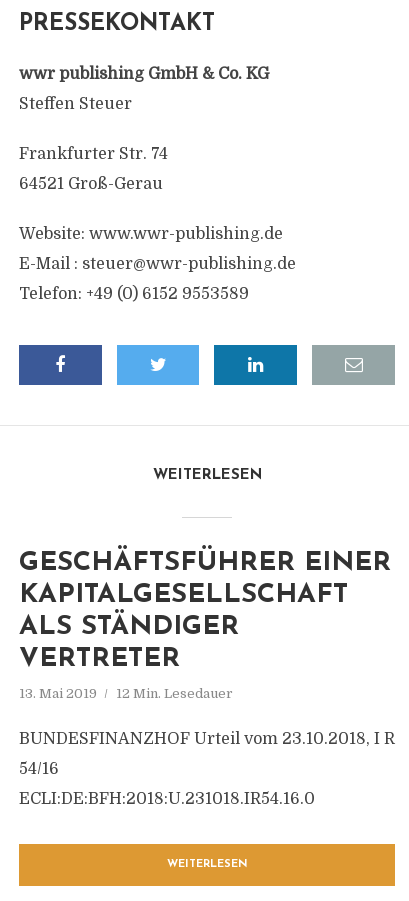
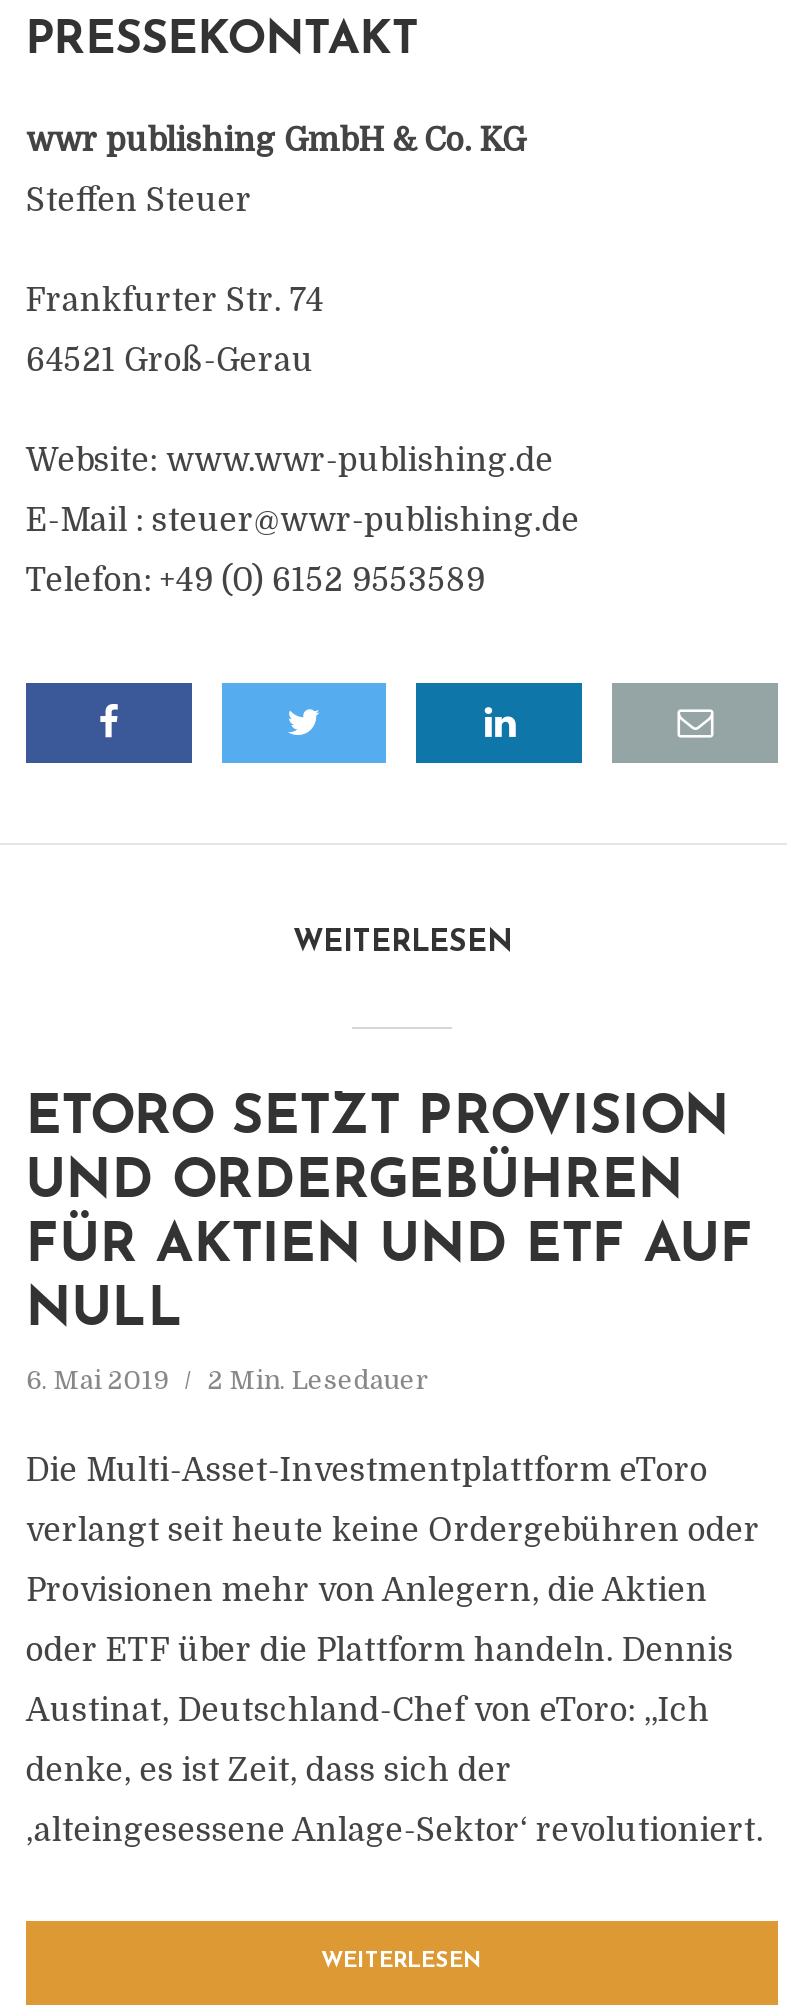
- GESCHÄFTSFÜHRER EINER
- KAPITALGESELLSCHAFT
- ALS STÄNDIGER
- VERTRETER
- 13. Mai 2019
- 12 Min. Lesedauer
- BUNDESFINANZHOF Urteil vom 23.10.2018, I R
- 54/16
- ECLI:DE:BFH:2018:U.231018.IR54.16.0
+ ETORO SETZT PROVISION
+ UND ORDERGEBÜHREN
+ FÜR AKTIEN UND ETF AUF
+ NULL
+ 6. Mai 2019
+ 2 Min. Lesedauer
+ Die Multi-Asset-Investmentplattform eToro
+ verlangt seit heute keine Ordergebühren oder
+ Provisionen mehr von Anlegern, die Aktien
+ oder ETF über die Plattform handeln. Dennis
+ Austinat, Deutschland-Chef von eToro: „Ich
+ denke, es ist Zeit, dass sich der
+ ‚alteingesessene Anlage-Sektor‘ revolutioniert.
